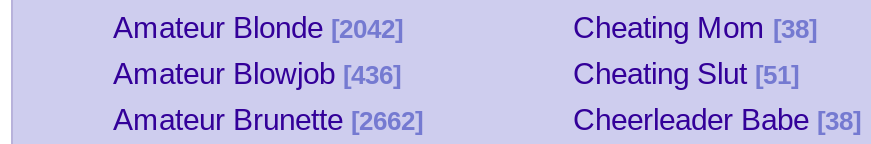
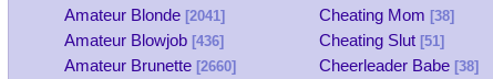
- Amateur Blonde [2042]
+ Amateur Blonde [2041]

- Amateur Brunette [2662]
+ Amateur Brunette [2660]
